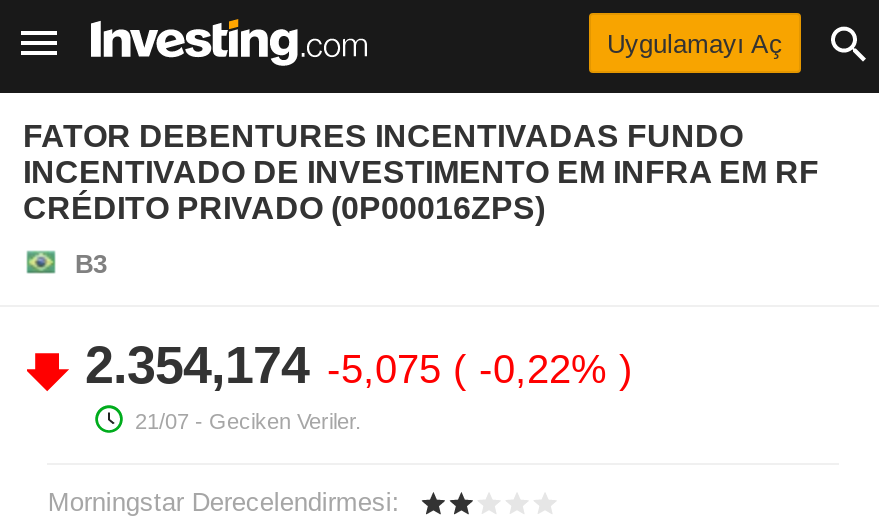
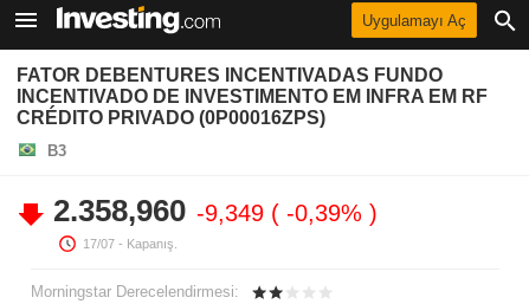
- 2.354,174 -5,075 -0,22%
- 21/07 - Geciken Veriler.
+ 2.358,960 -9,349 -0,39%
+ 17/07 - Kapanış.
